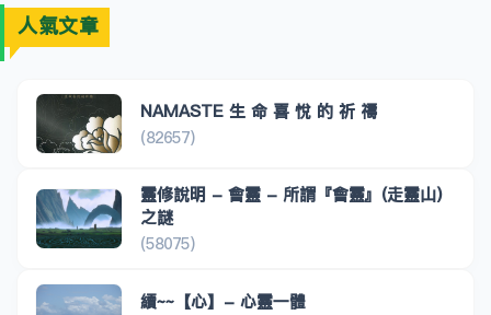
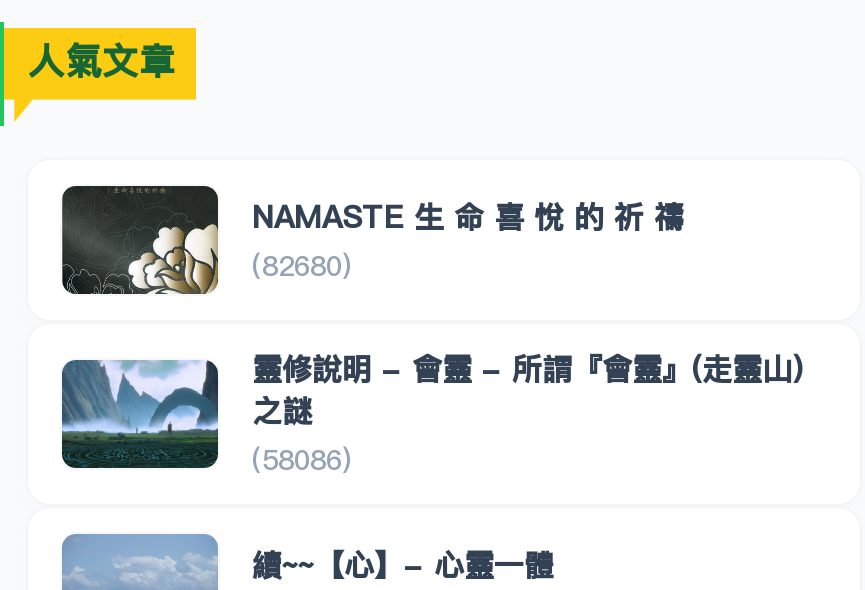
- (82657)
+ (82680)

- (58075)
+ (58086)
